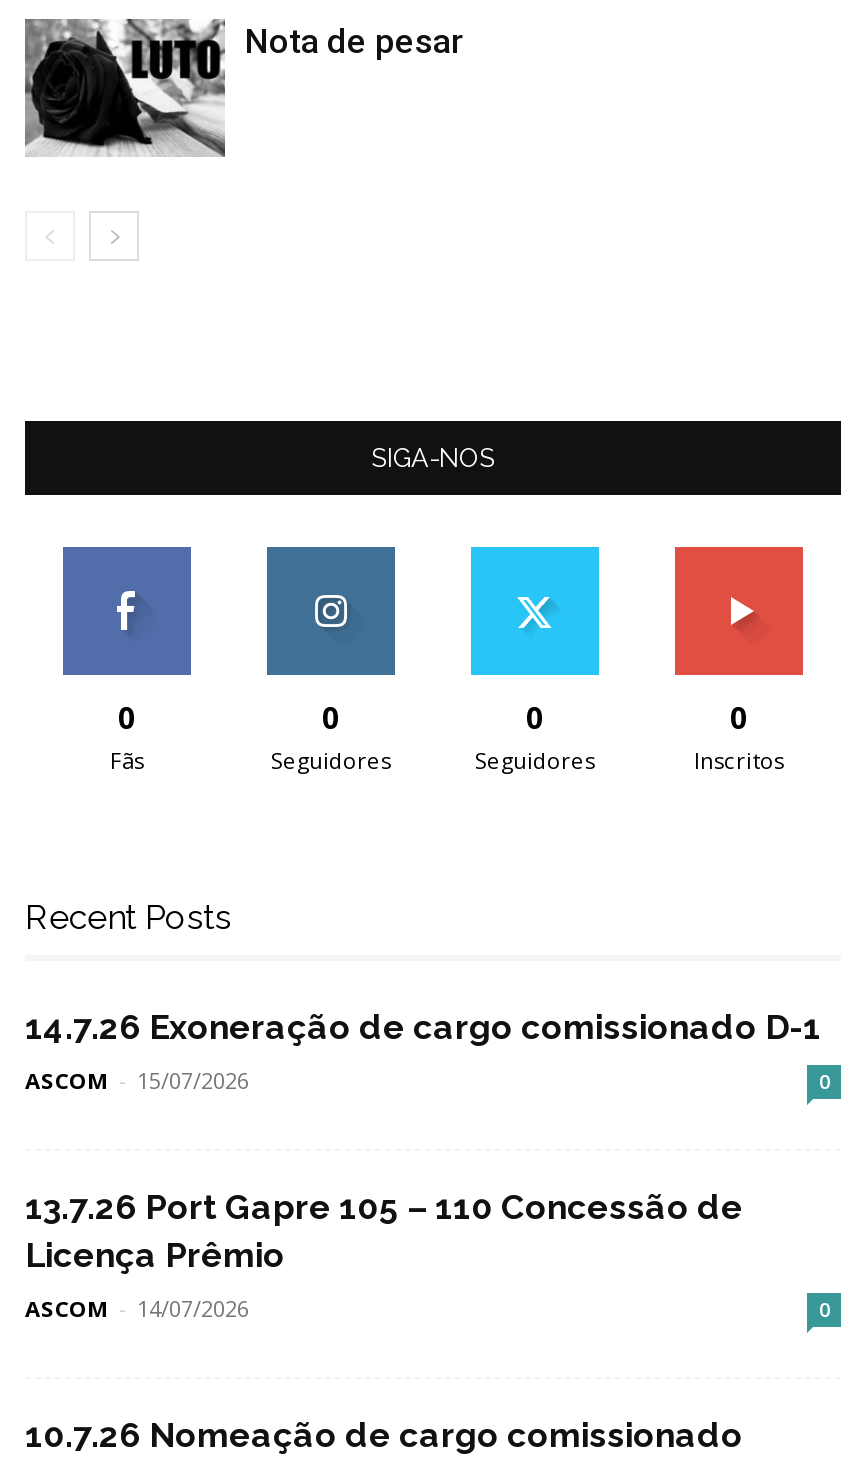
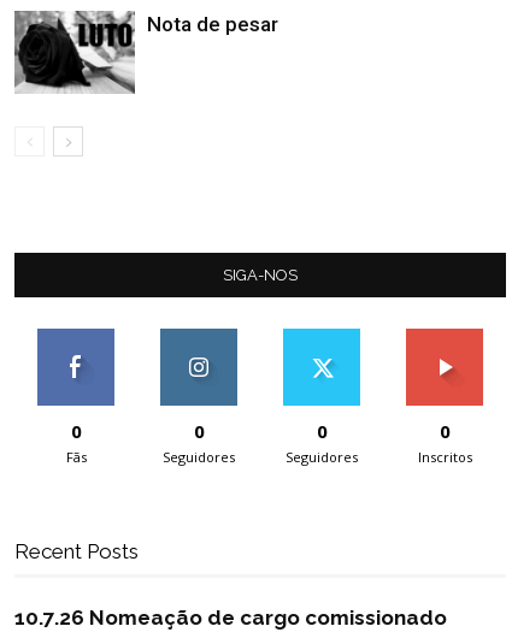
- 14.7.26 Exoneração de cargo comissionado D-1
- ASCOM - 15/07/2026
- 0
- 13.7.26 Port Gapre 105 – 110 Concessão de
- Licença Prêmio
- ASCOM - 14/07/2026
- 0
